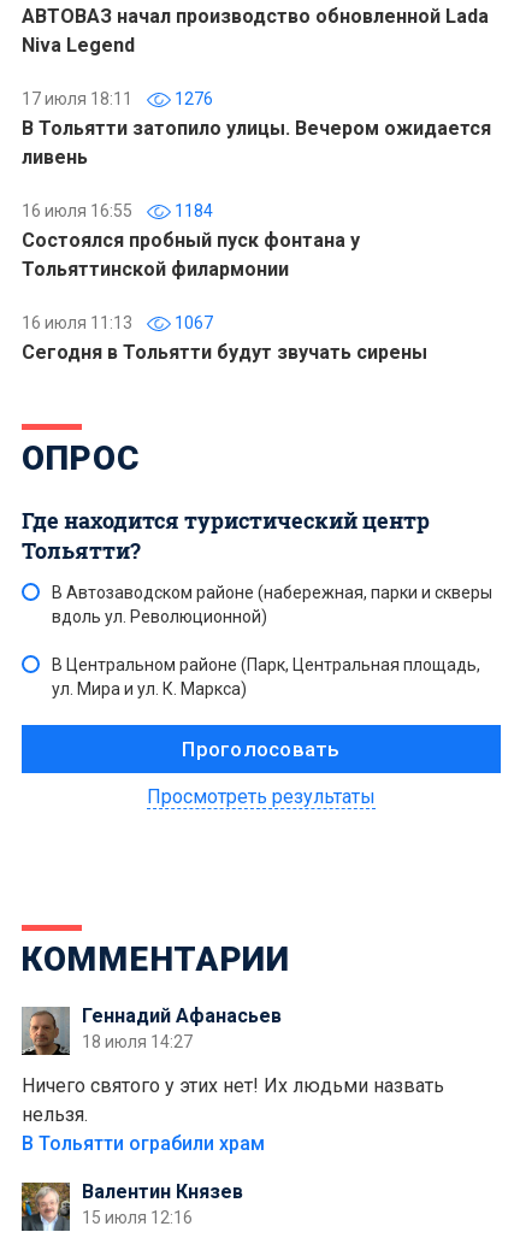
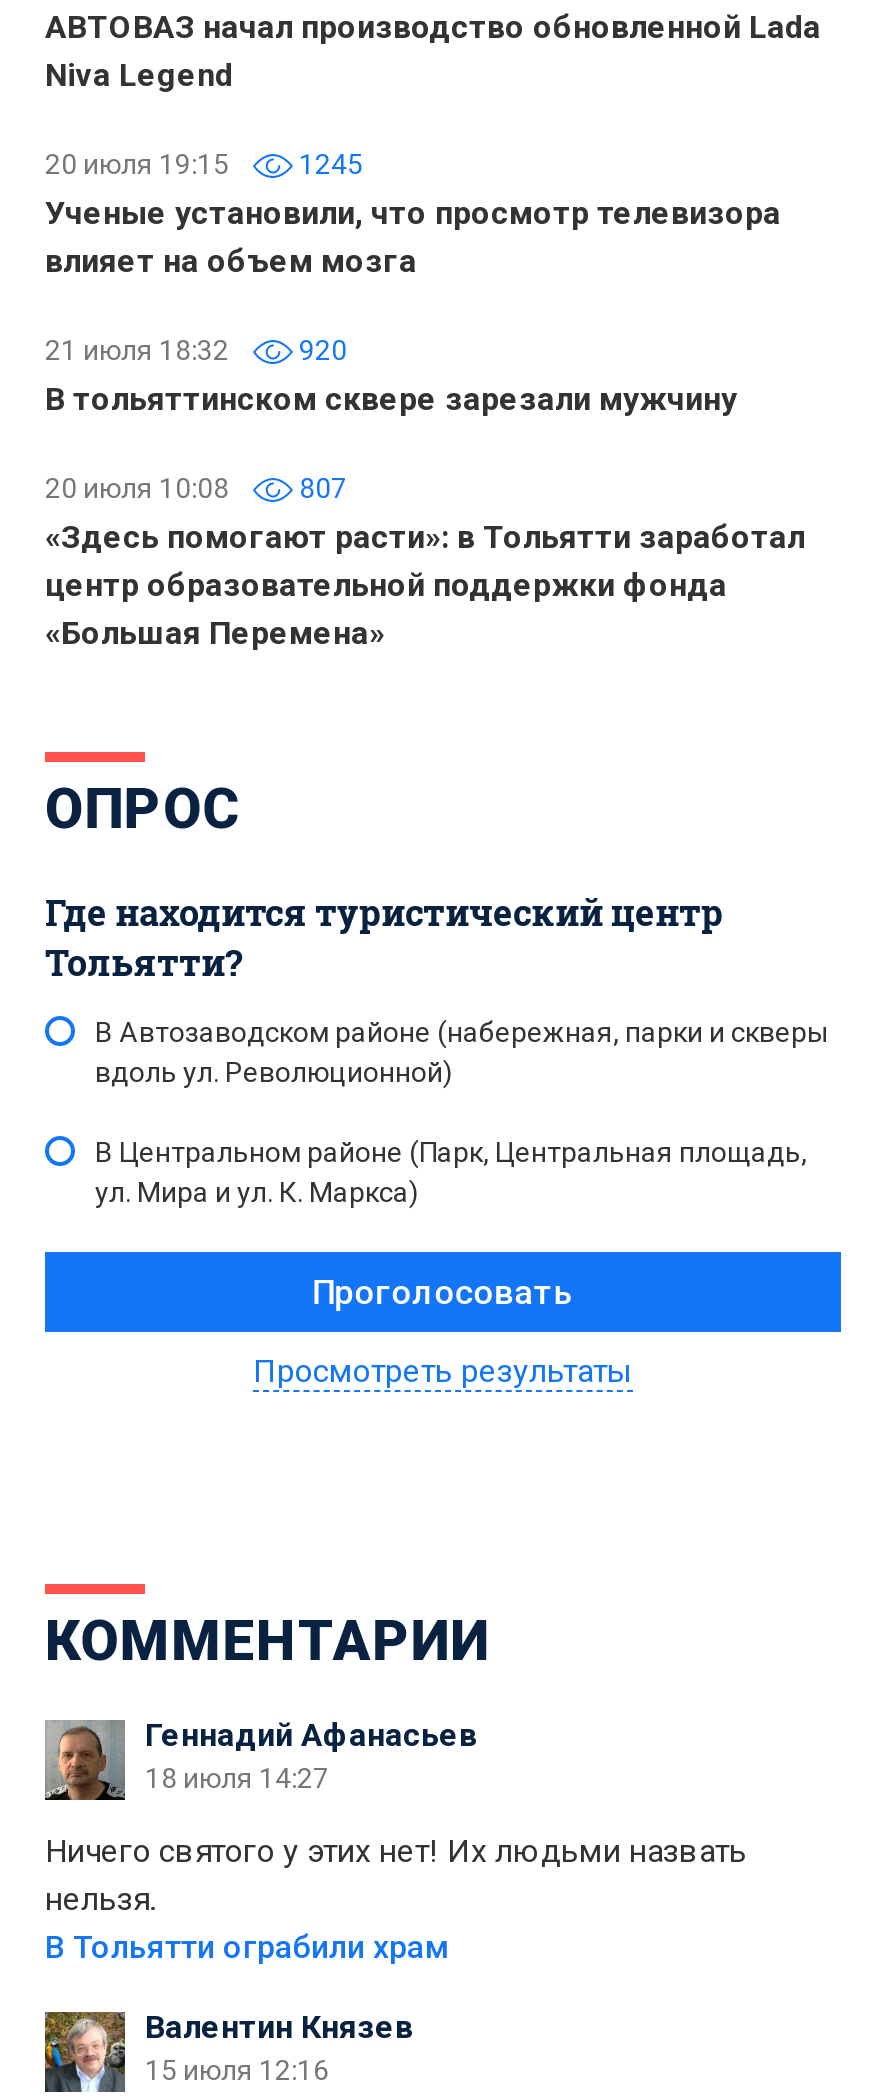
- 17 июля 18:11
- 1276
- В Тольятти затопило улицы. Вечером ожидается
- ливень
+ 20 июля 19:15
+ 1245
+ Ученые установили, что просмотр телевизора
+ влияет на объем мозга

- 16 июля 16:55
- 1184
- Состоялся пробный пуск фонтана у
- Тольяттинской филармонии
+ 21 июля 18:32
+ 920
+ В тольяттинском сквере зарезали мужчину

- 16 июля 11:13
- 1067
- Сегодня в Тольятти будут звучать сирены
+ 20 июля 10:08
+ 807
+ «Здесь помогают расти»: в Тольятти заработал
+ центр образовательной поддержки фонда
+ «Большая Перемена»
